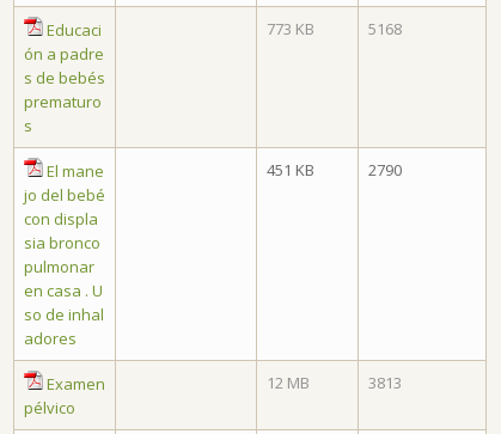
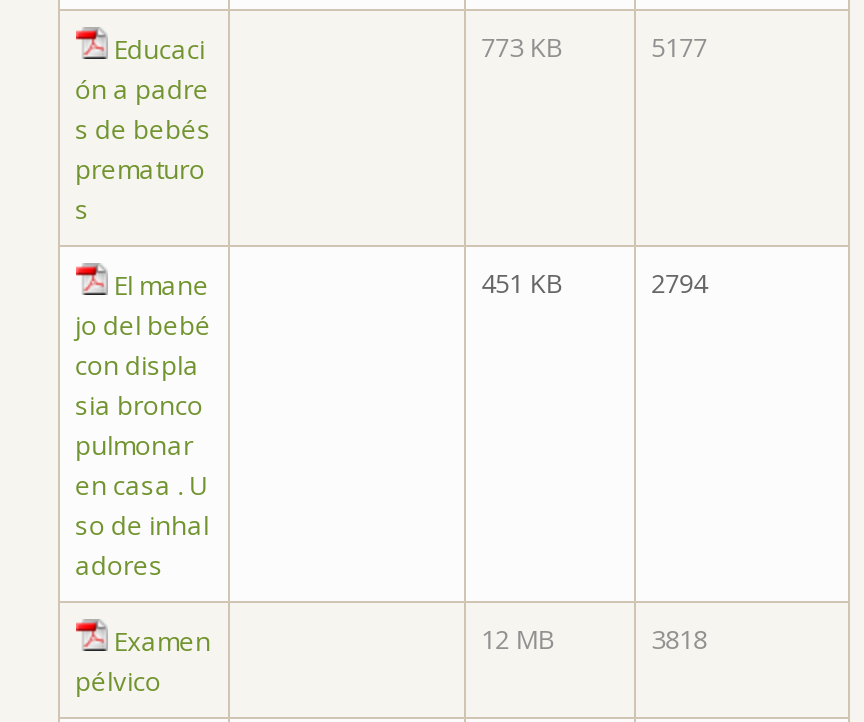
- 5168
+ 5177

- 2790
+ 2794

- 3813
+ 3818
